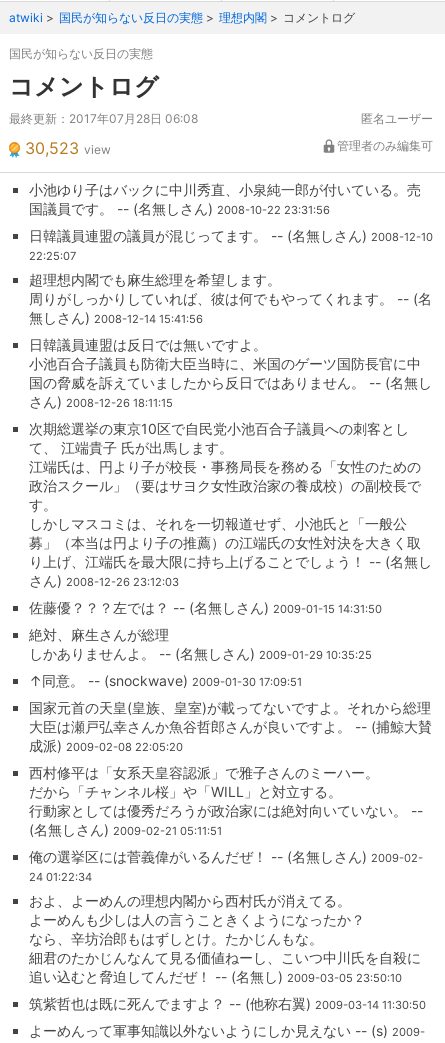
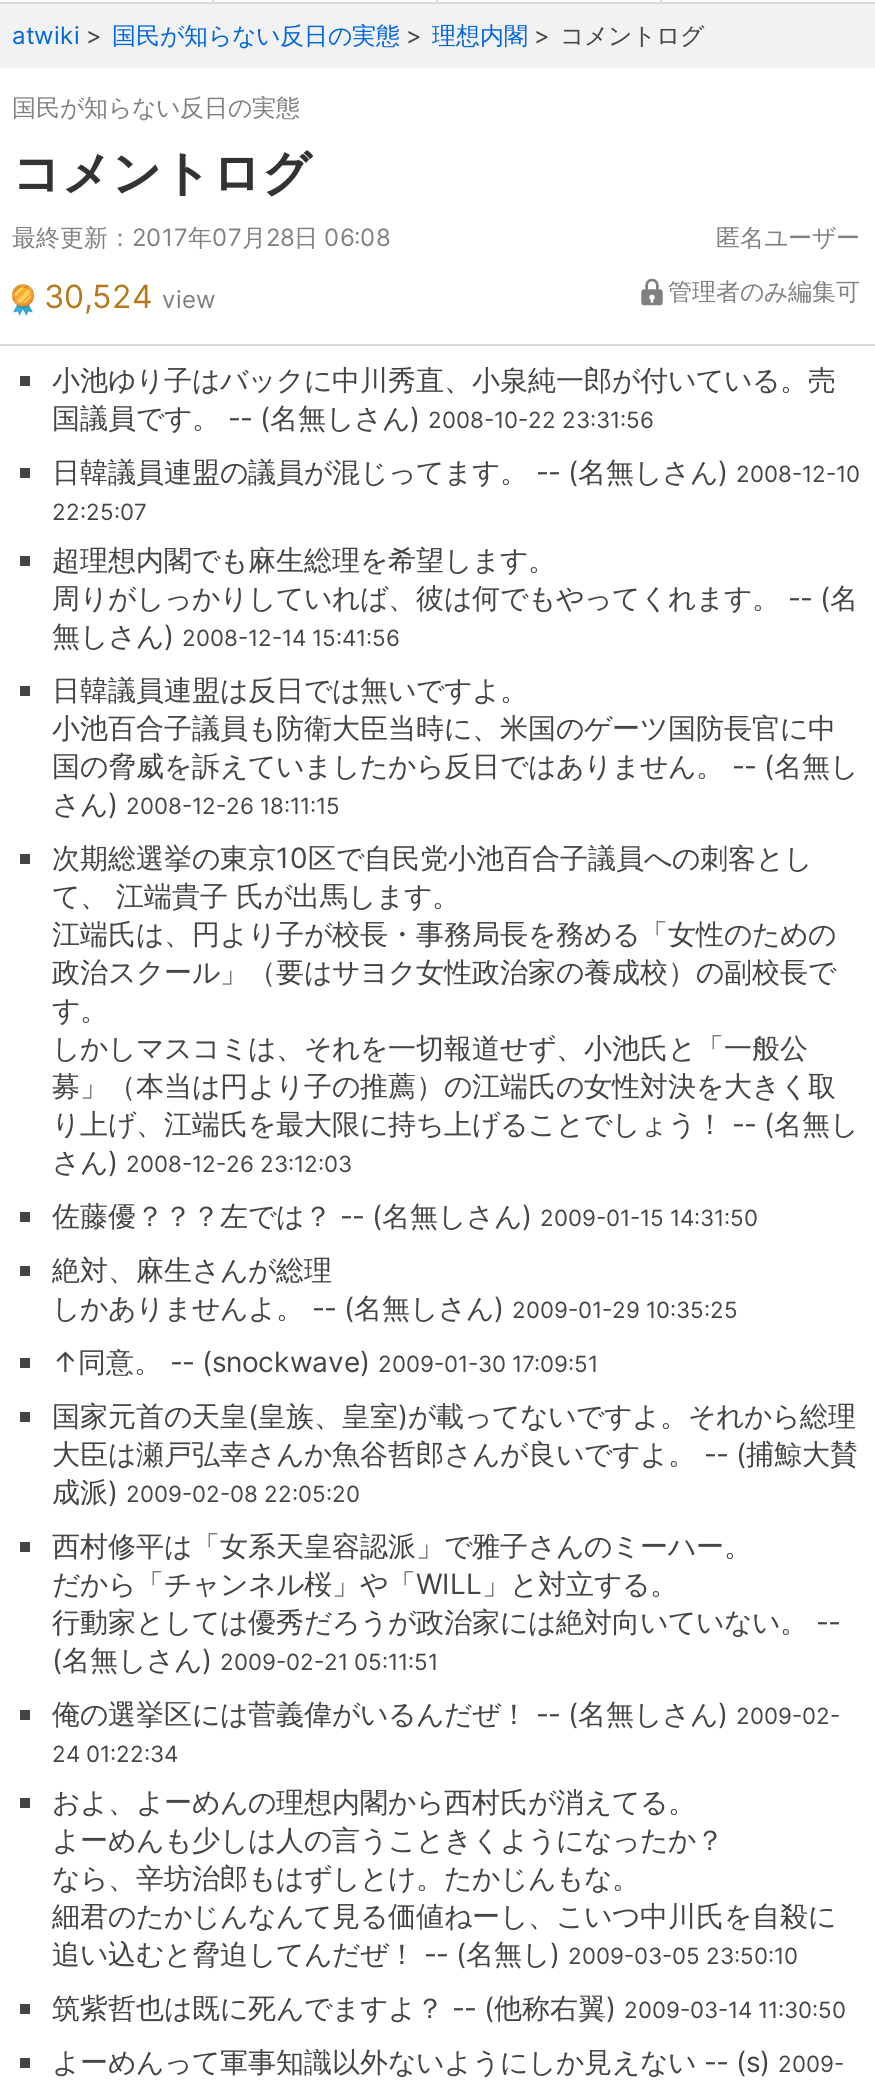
- 30,523 view
+ 30,524 view
